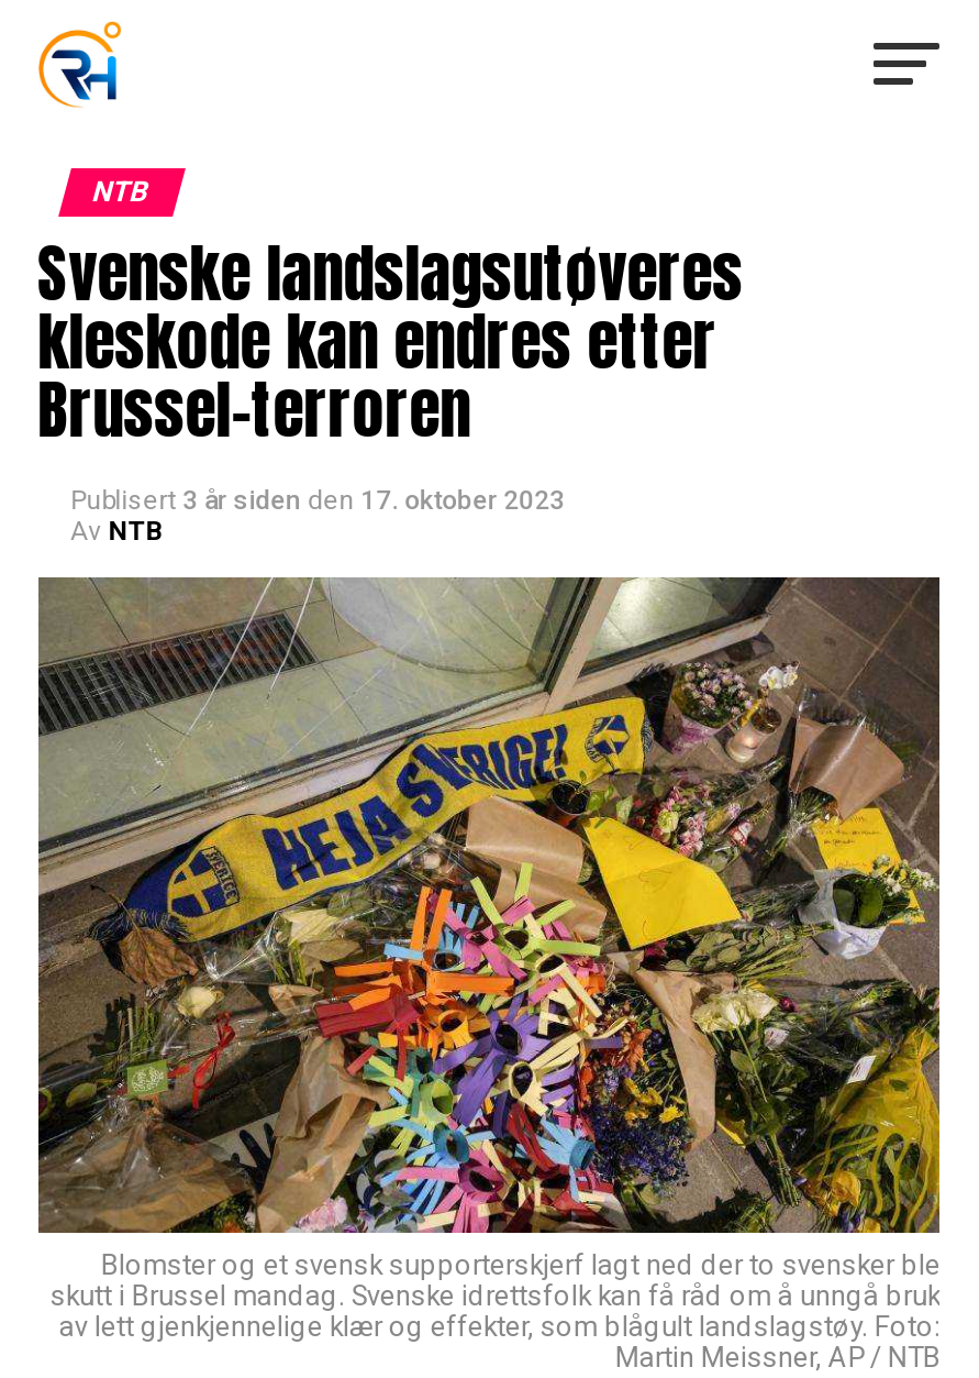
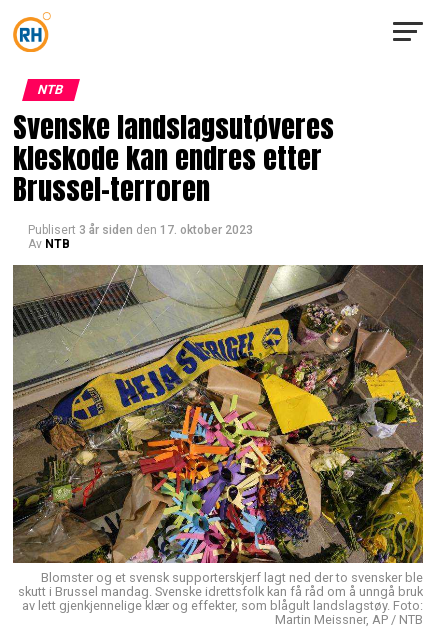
- [image]
+ [image]
